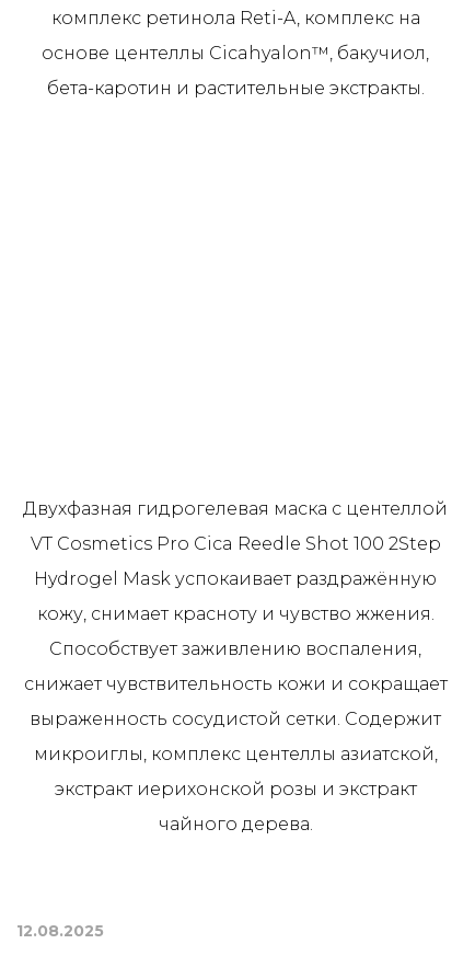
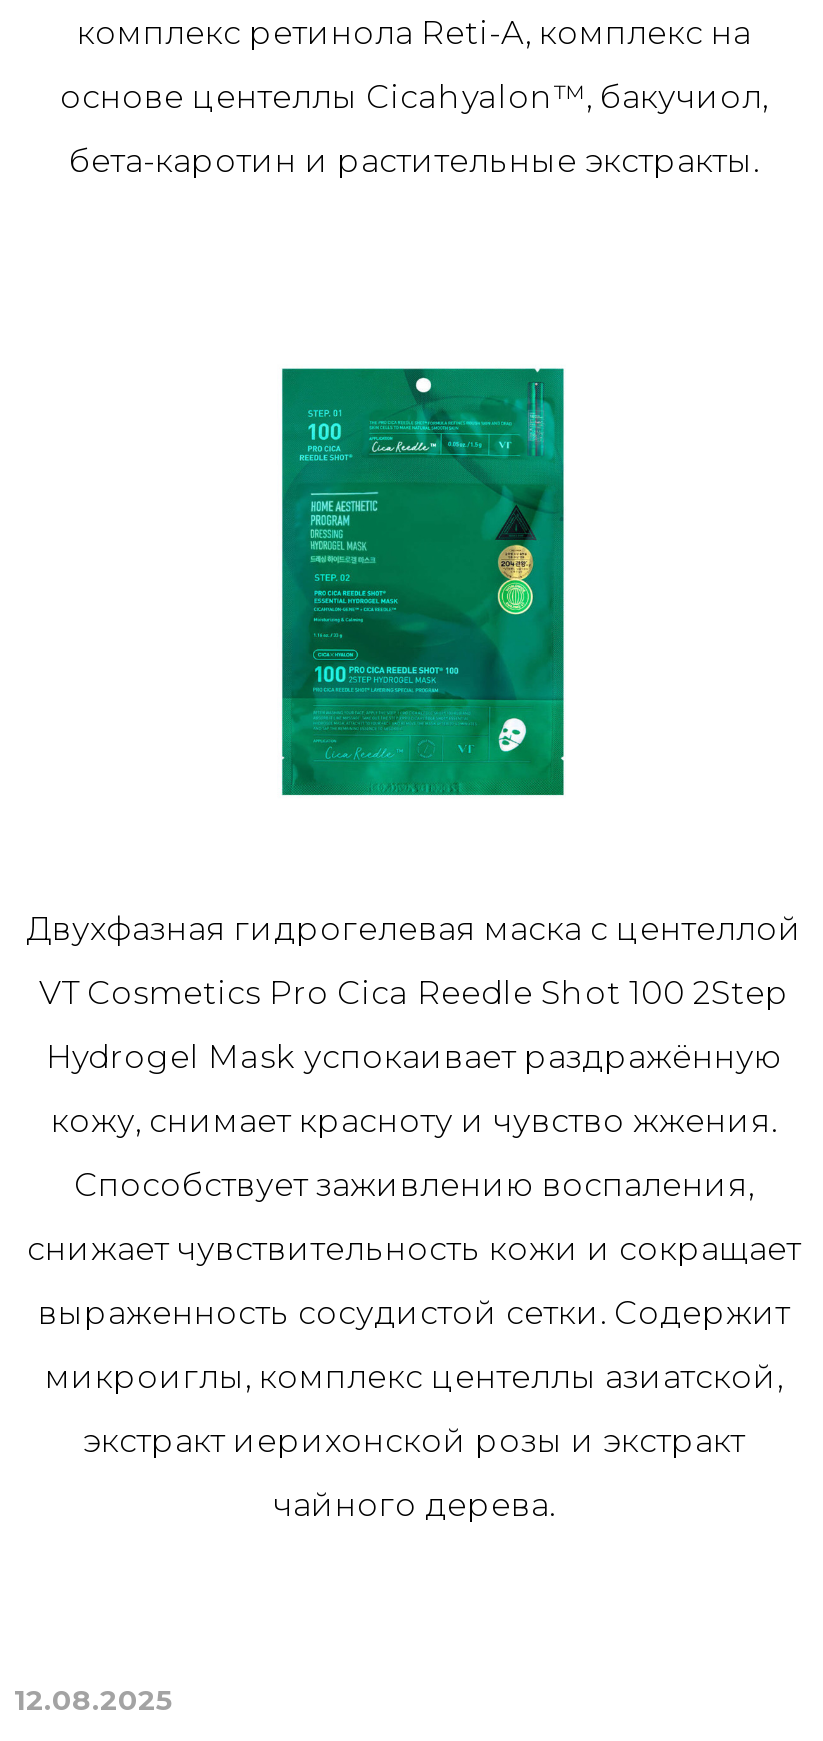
+ [image]
